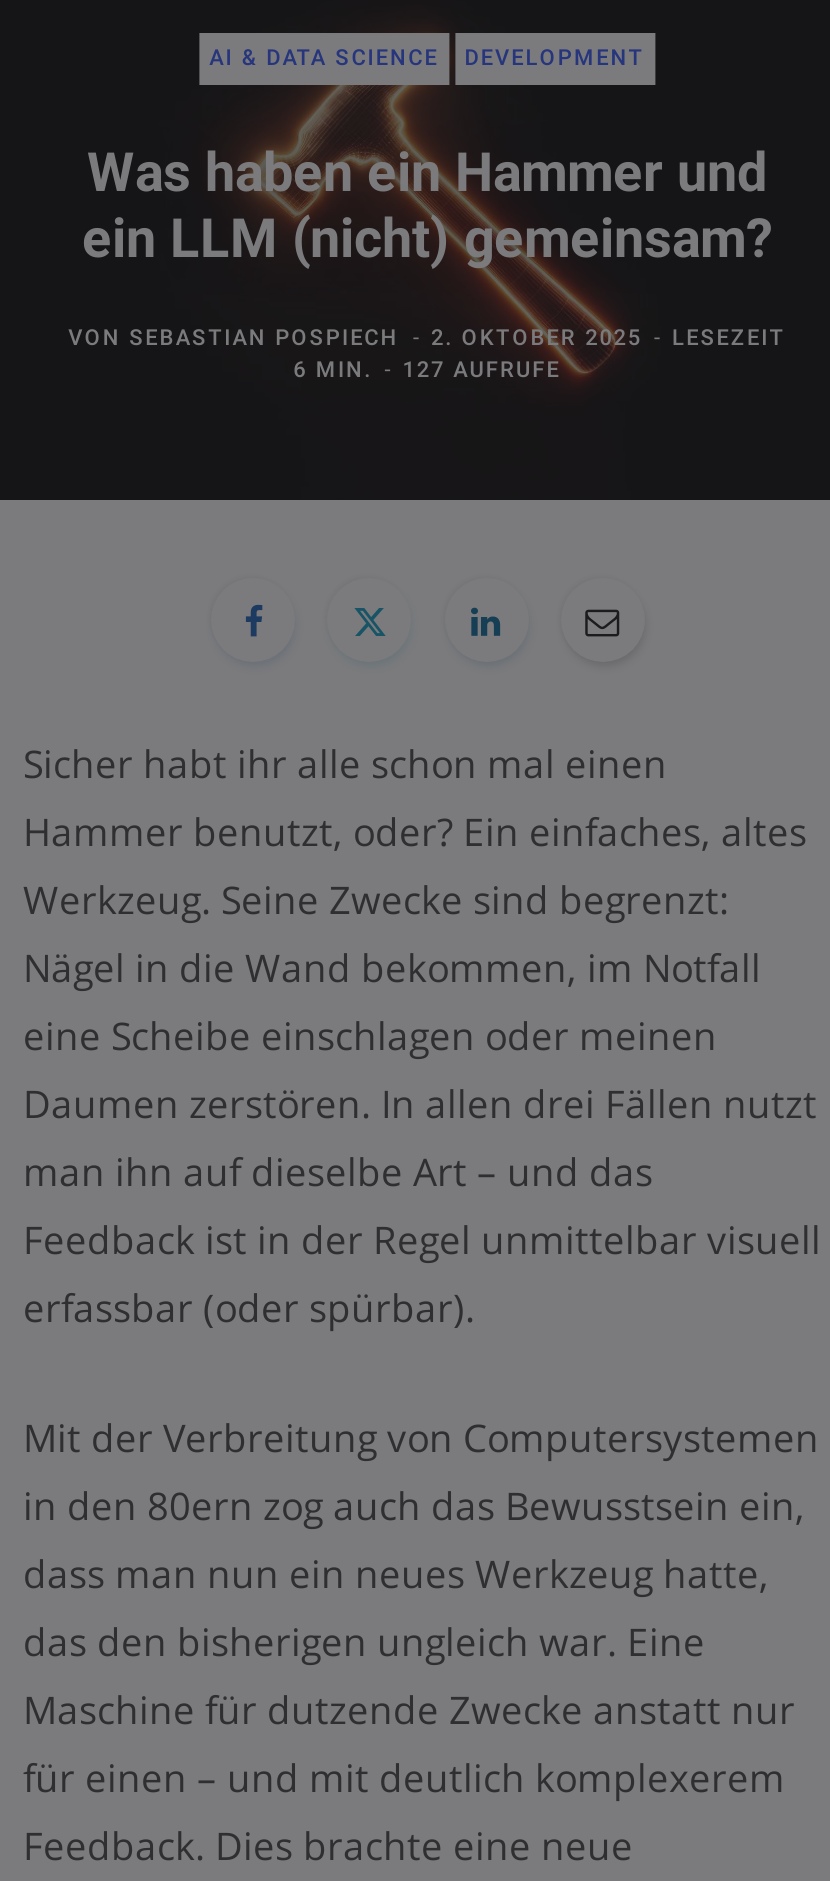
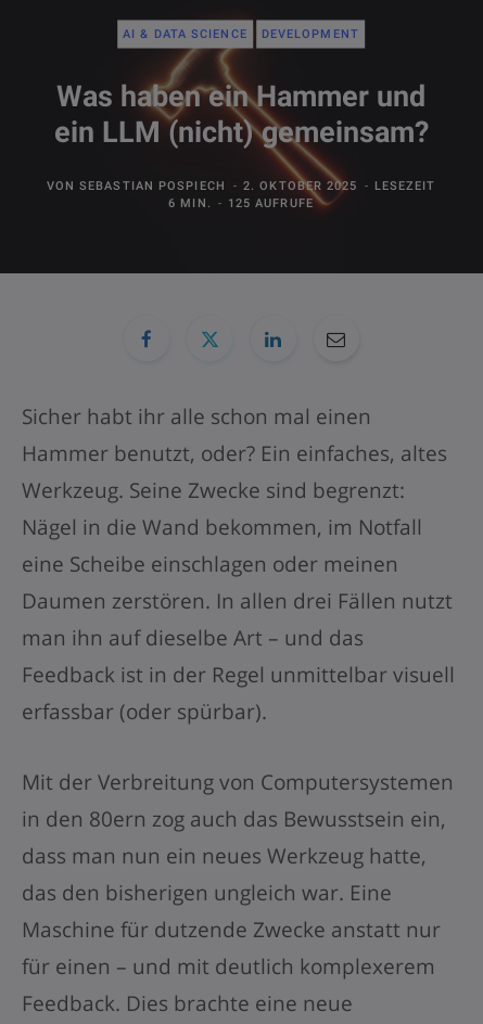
- 6 MIN. 127 AUFRUFE
+ 6 MIN. 125 AUFRUFE
